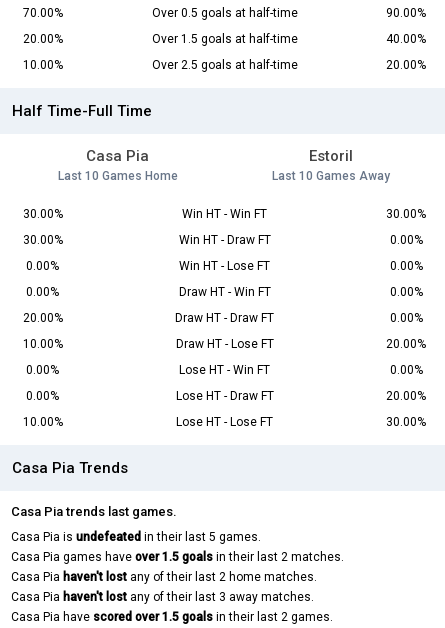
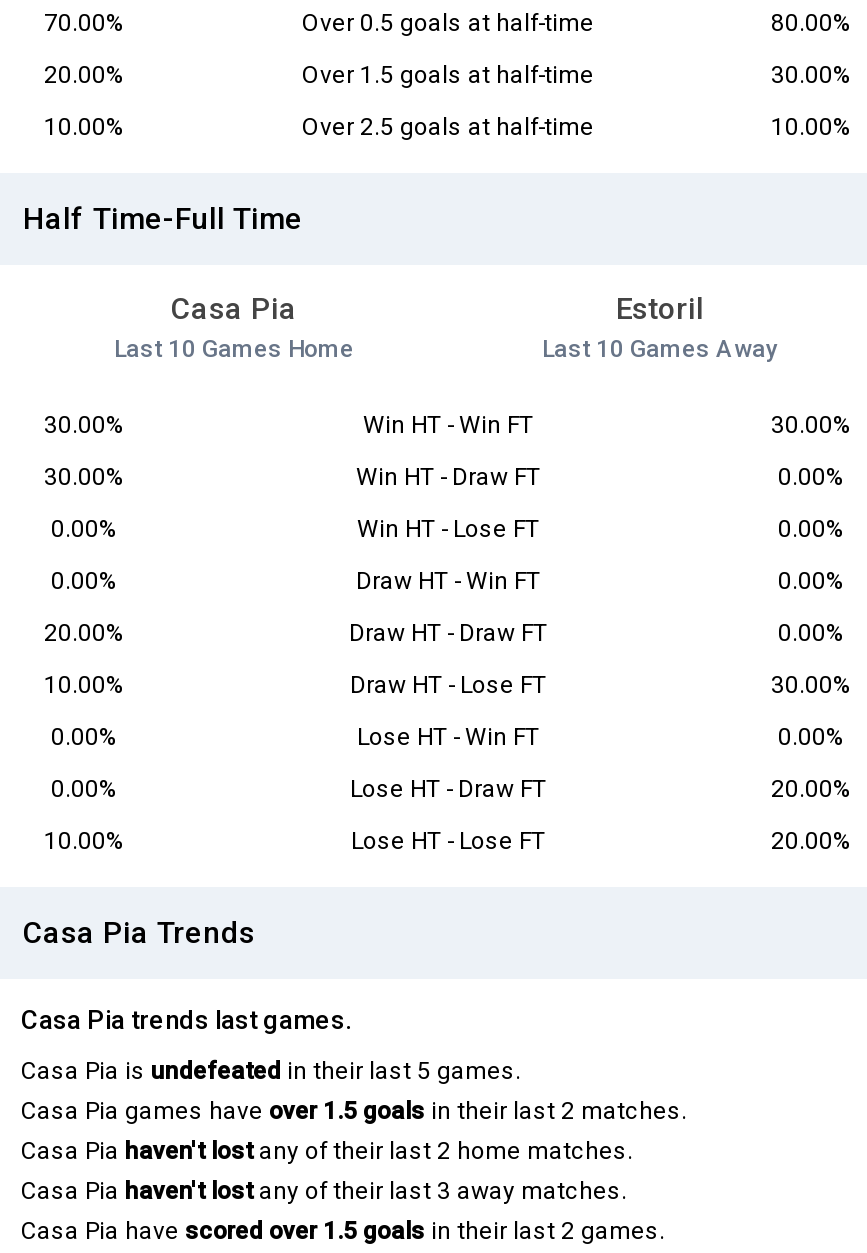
- 90.00%
+ 80.00%

- 40.00%
+ 30.00%

- 20.00%
+ 10.00%

- 20.00%
+ 30.00%

- 30.00%
+ 20.00%
